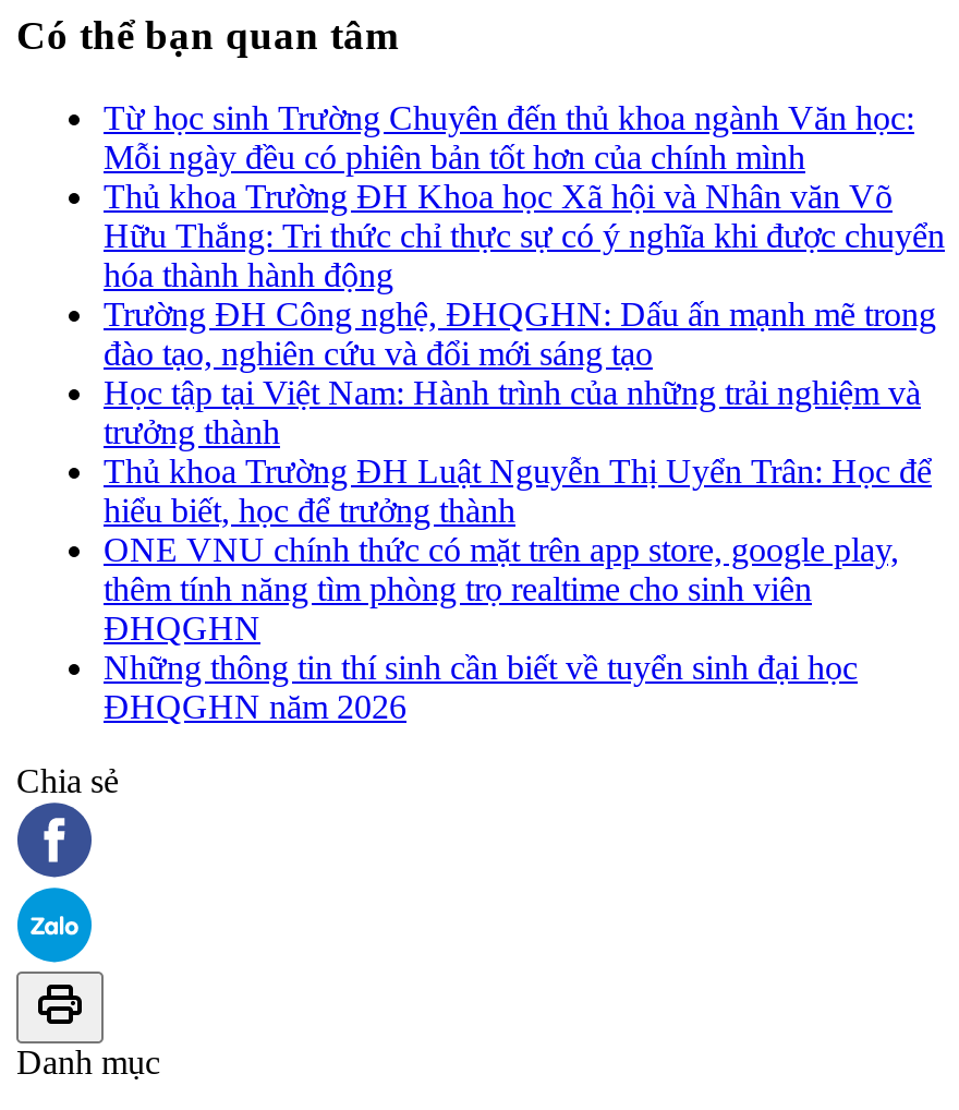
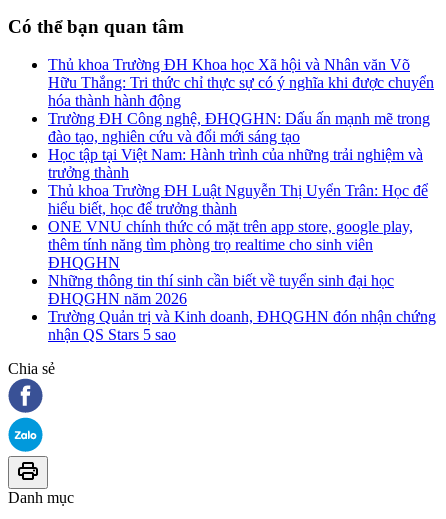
- Từ học sinh Trường Chuyên đến thủ khoa ngành Văn học:
- Mỗi ngày đều có phiên bản tốt hơn của chính mình

moved up: Thủ khoa Trường ĐH Khoa học Xã hội và Nhân văn Võ | Hữu Thắng: Tri thức chỉ thực sự có ý nghĩa khi được chuyển | hóa thành hành động | ... | Những thông tin thí sinh cần biết về tuyển sinh đại học | ĐHQGHN năm 2026

+ Trường Quản trị và Kinh doanh, ĐHQGHN đón nhận chứng
+ nhận QS Stars 5 sao
